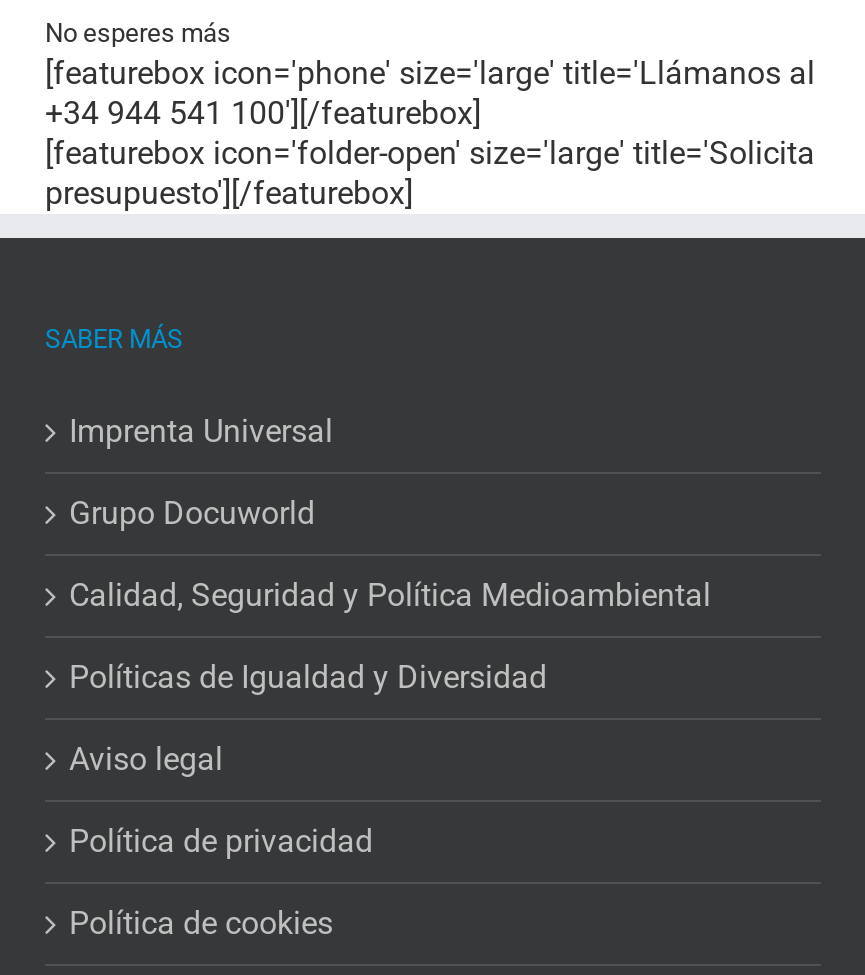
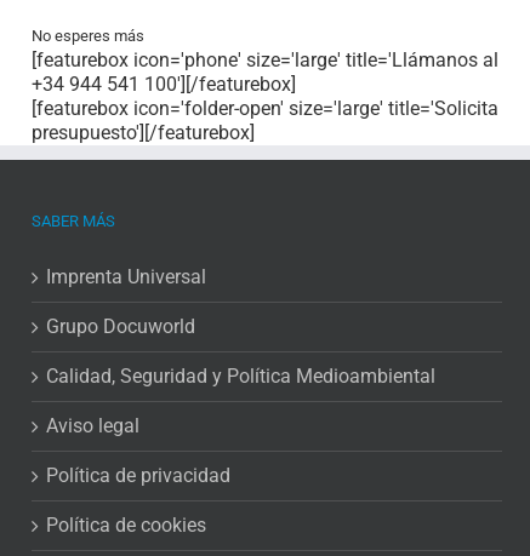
- Políticas de Igualdad y Diversidad
